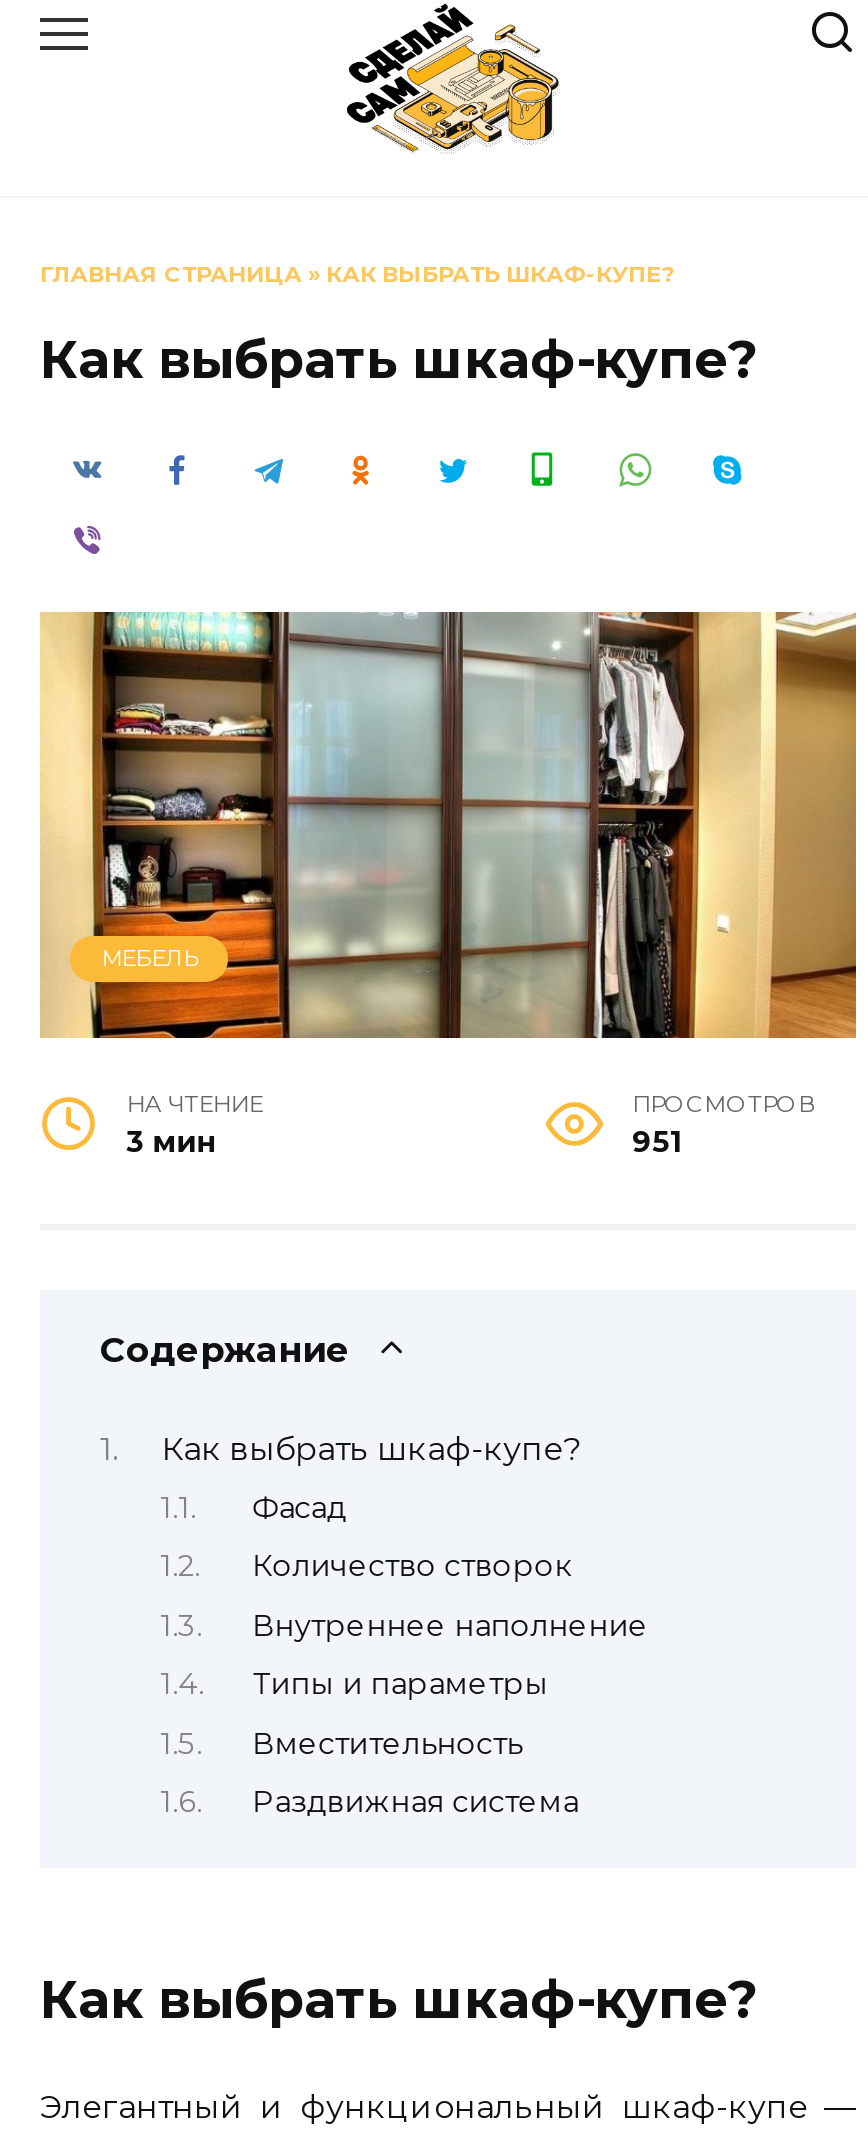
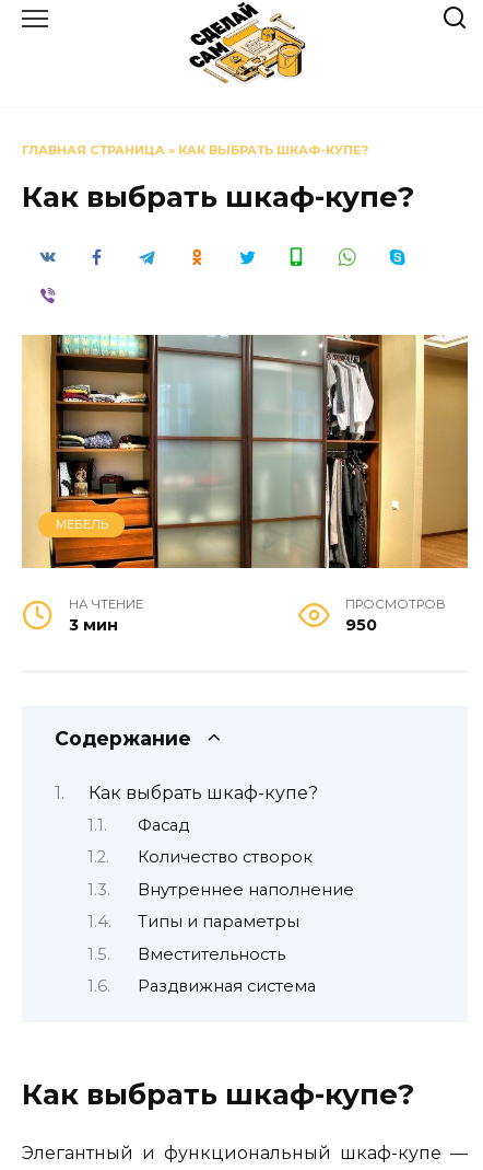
- 951
+ 950
